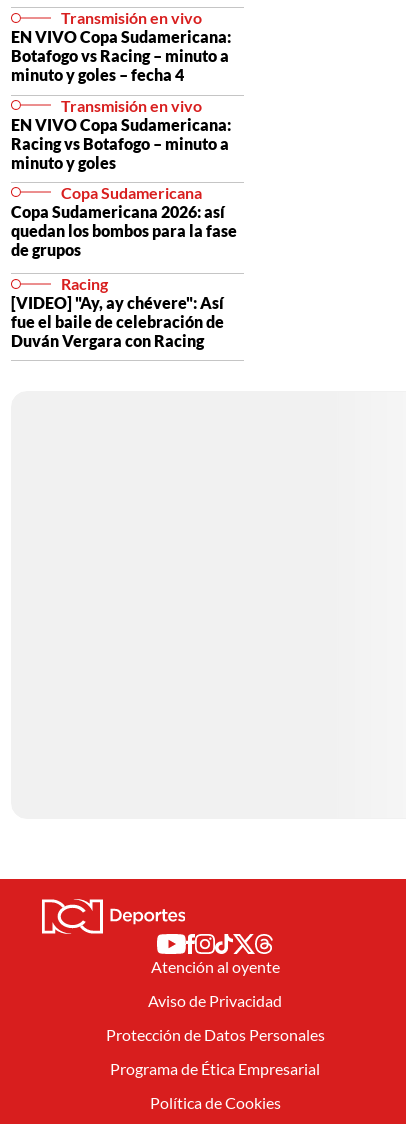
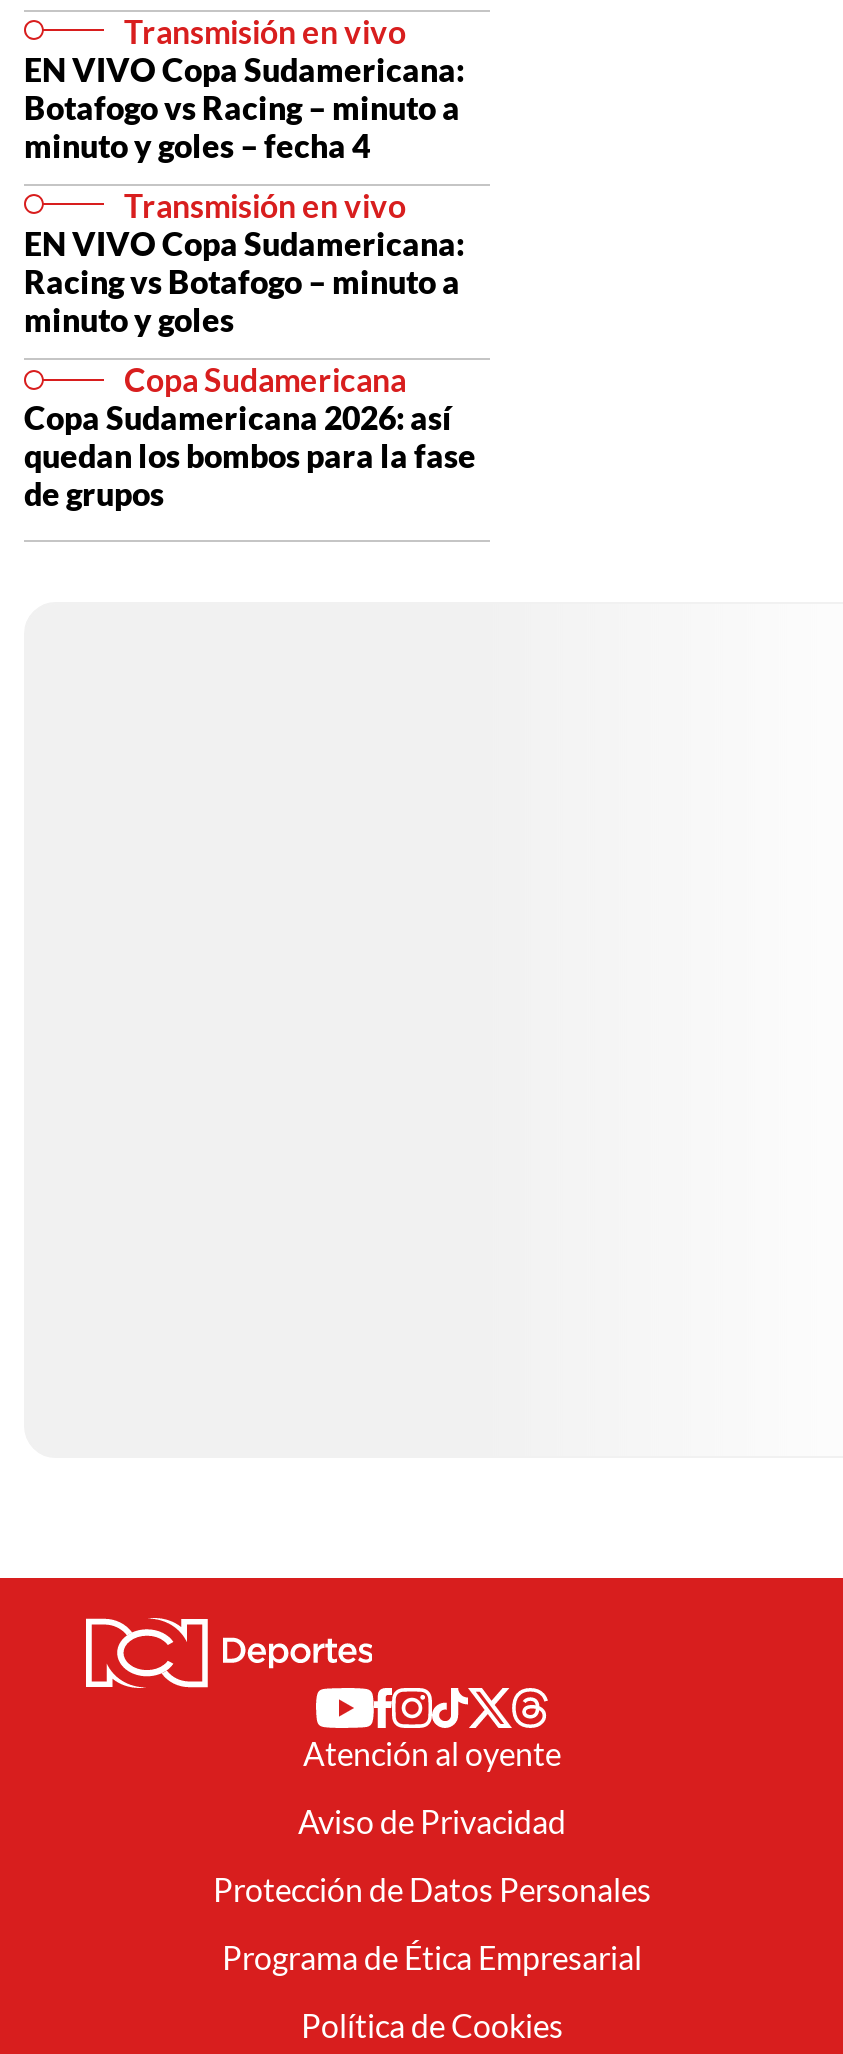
- Racing
- [VIDEO] "Ay, ay chévere": Así
- fue el baile de celebración de
- Duván Vergara con Racing
